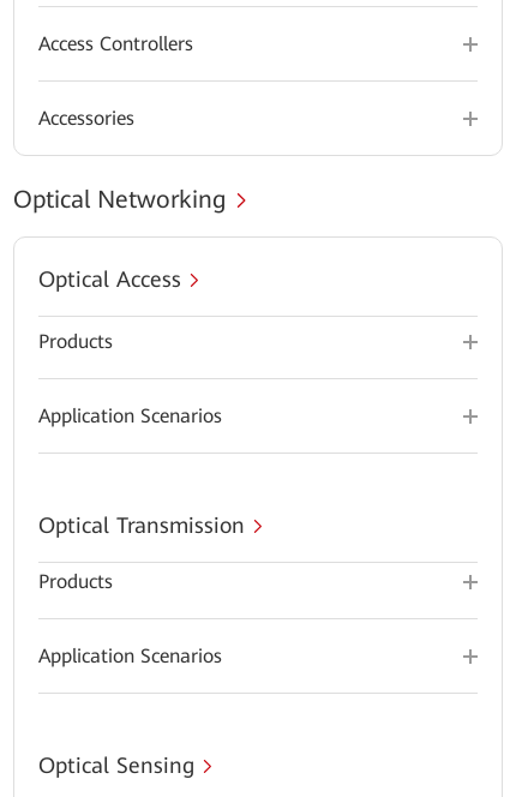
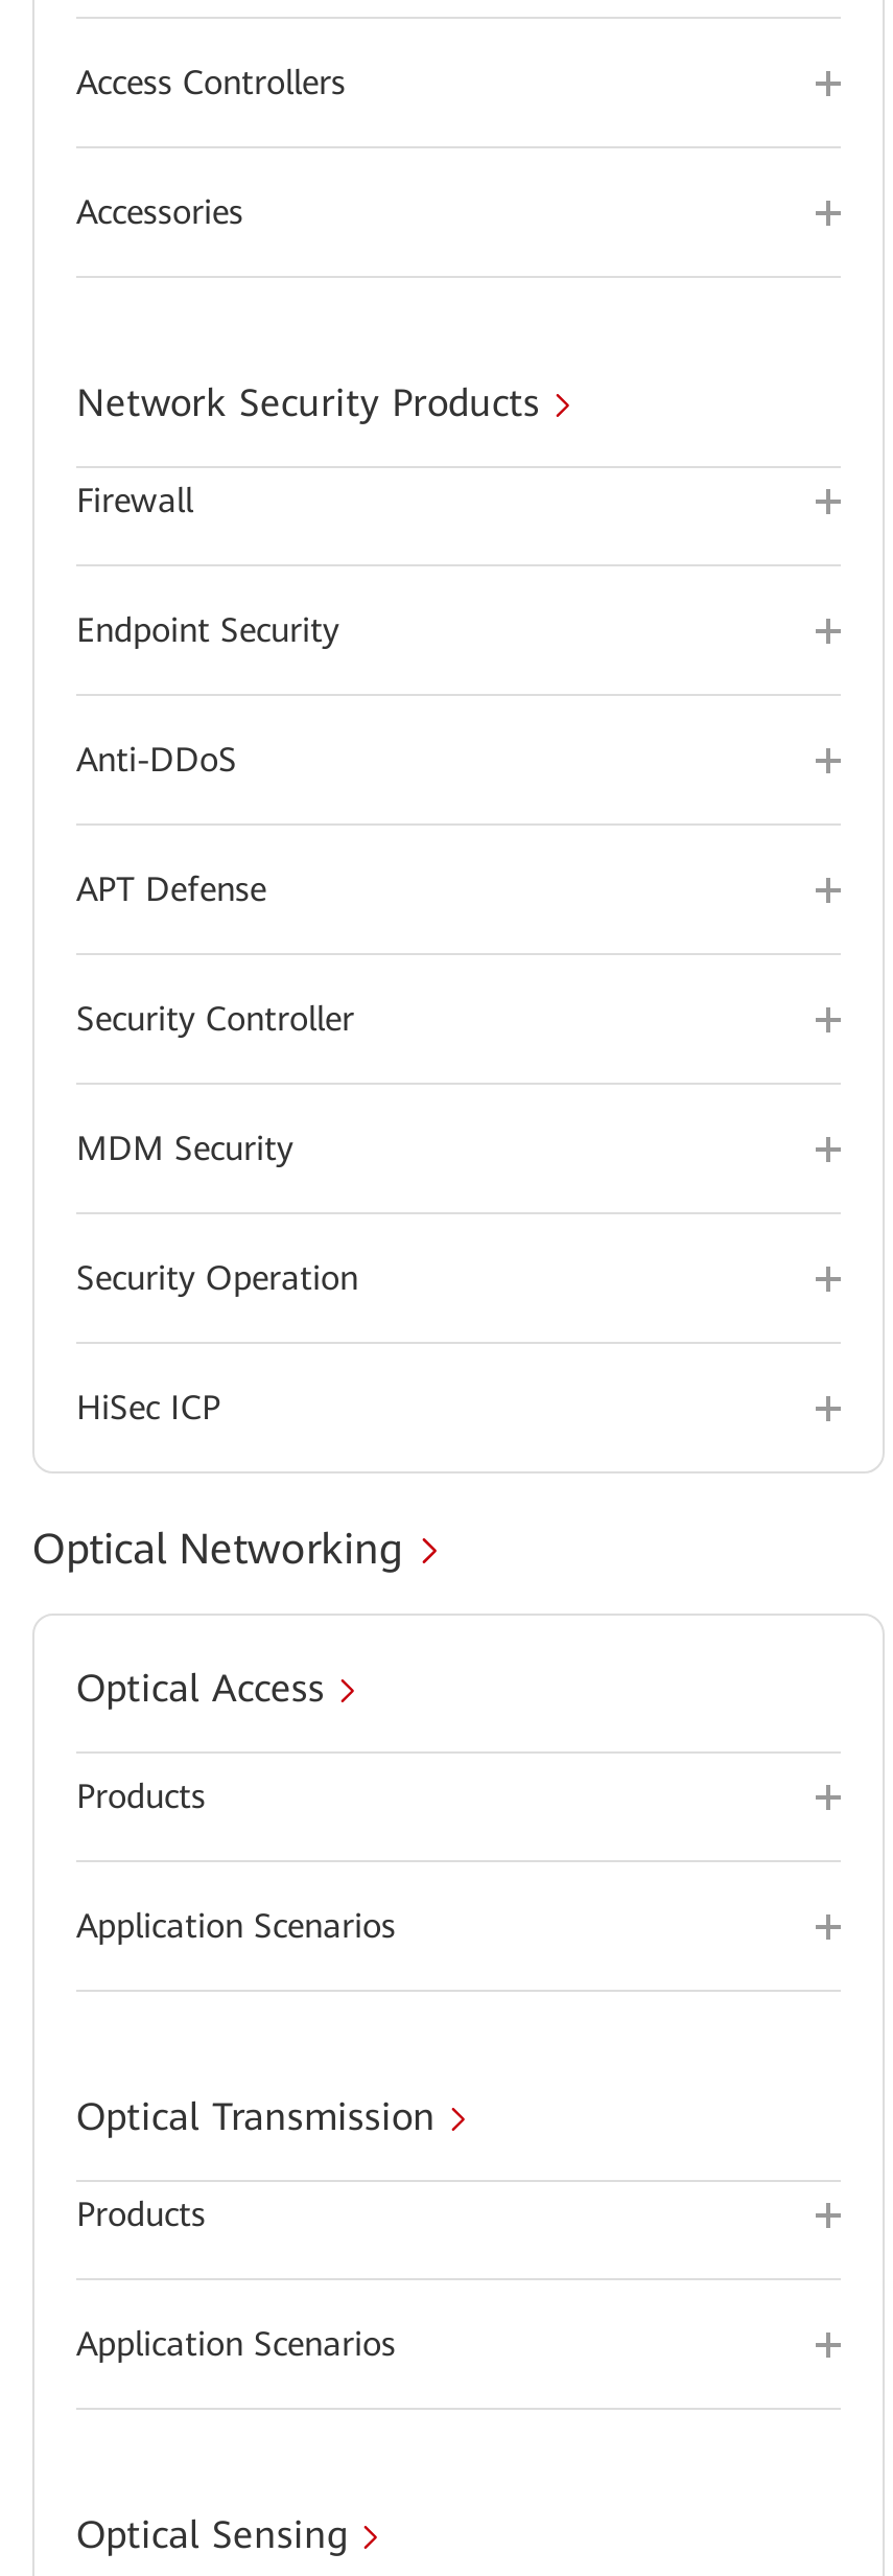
+ Network Security Products
+ Firewall
+ Endpoint Security
+ Anti-DDoS
+ APT Defense
+ Security Controller
+ MDM Security
+ Security Operation
+ HiSec ICP
